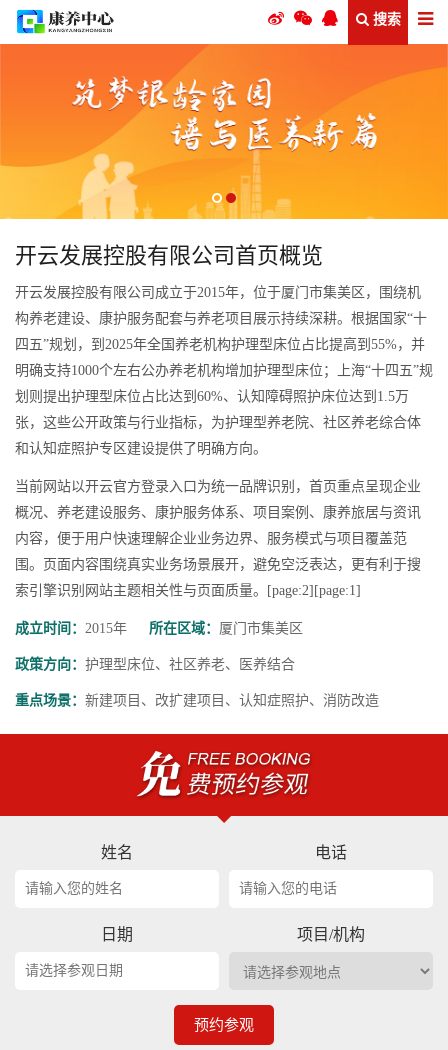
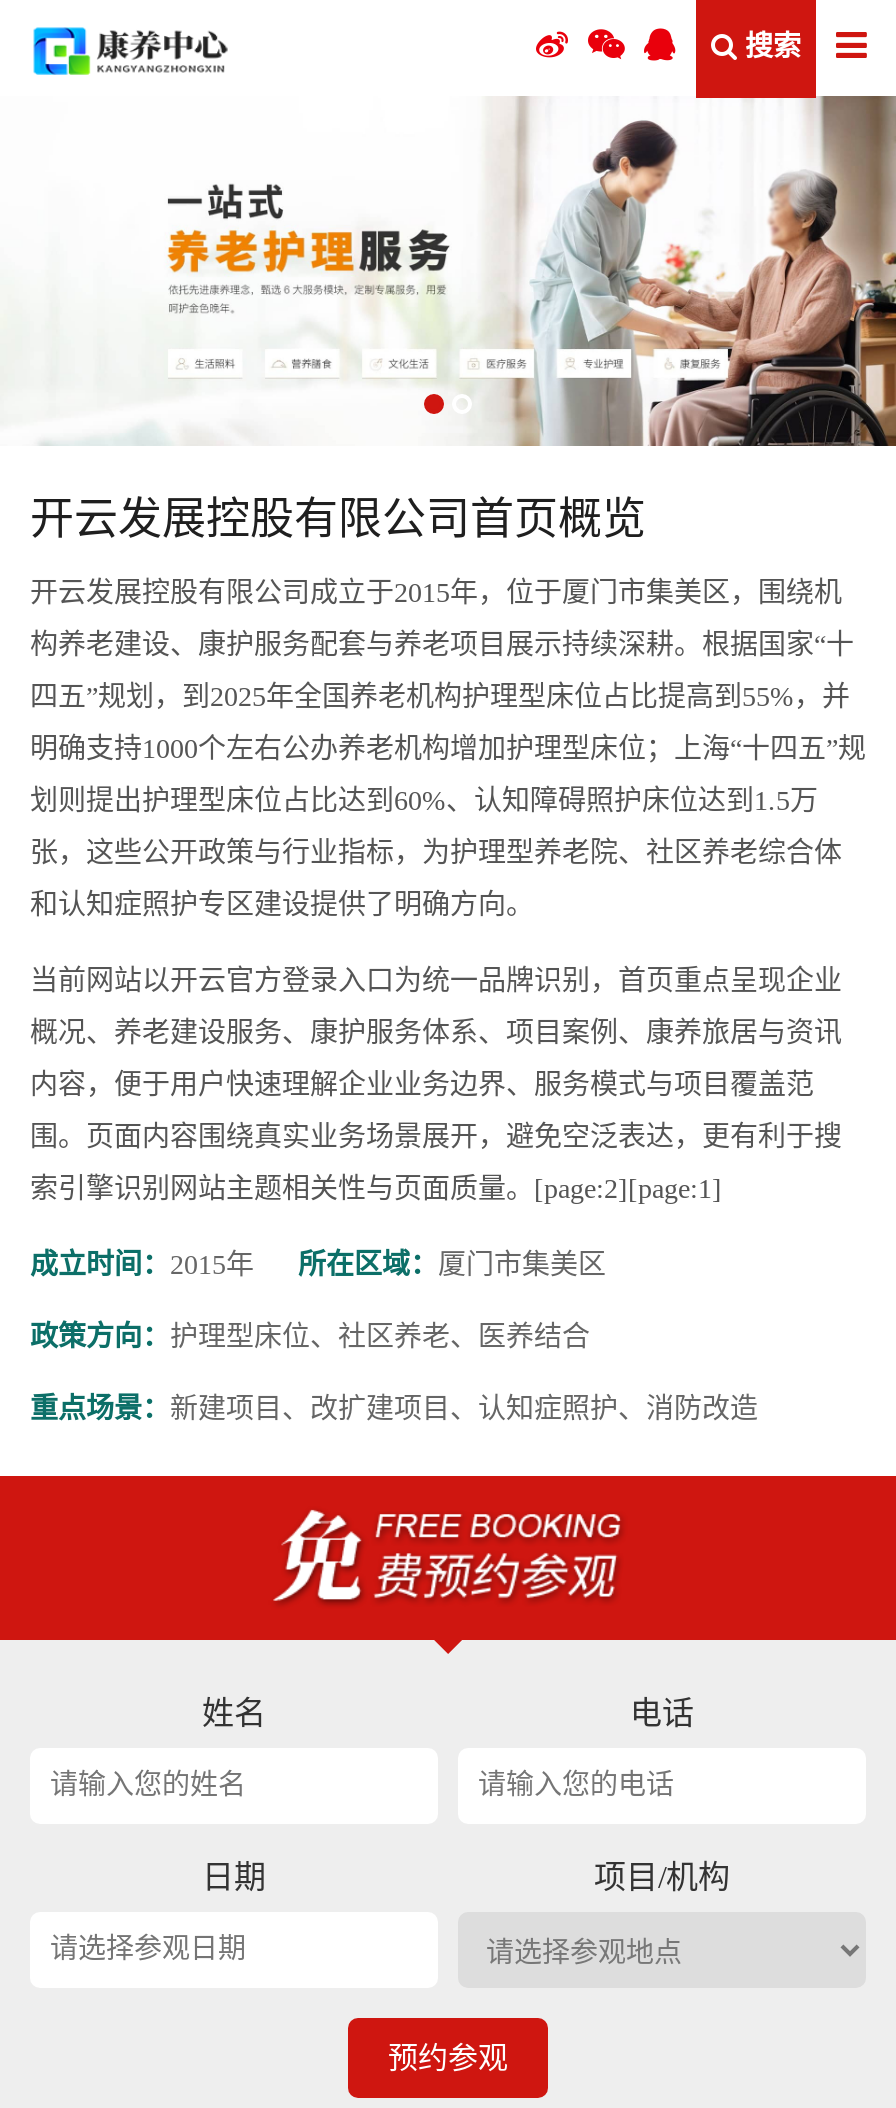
- [image]
+ [image]
